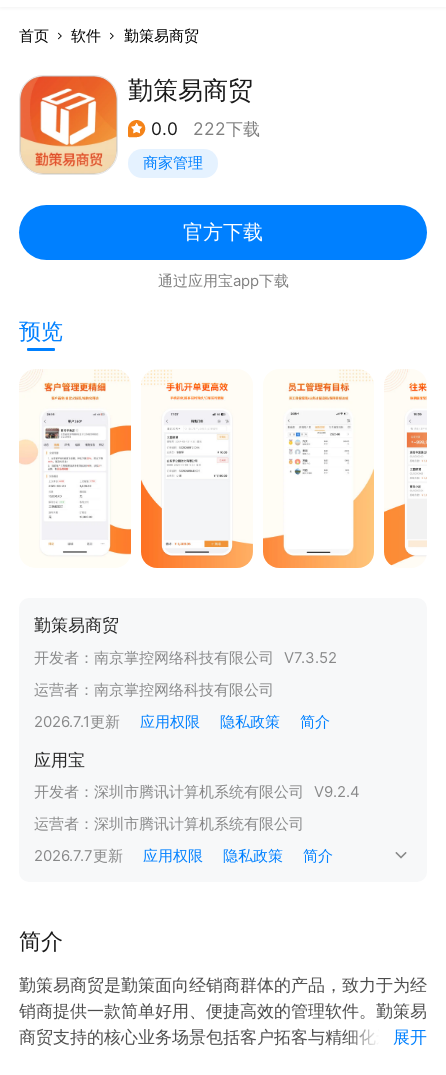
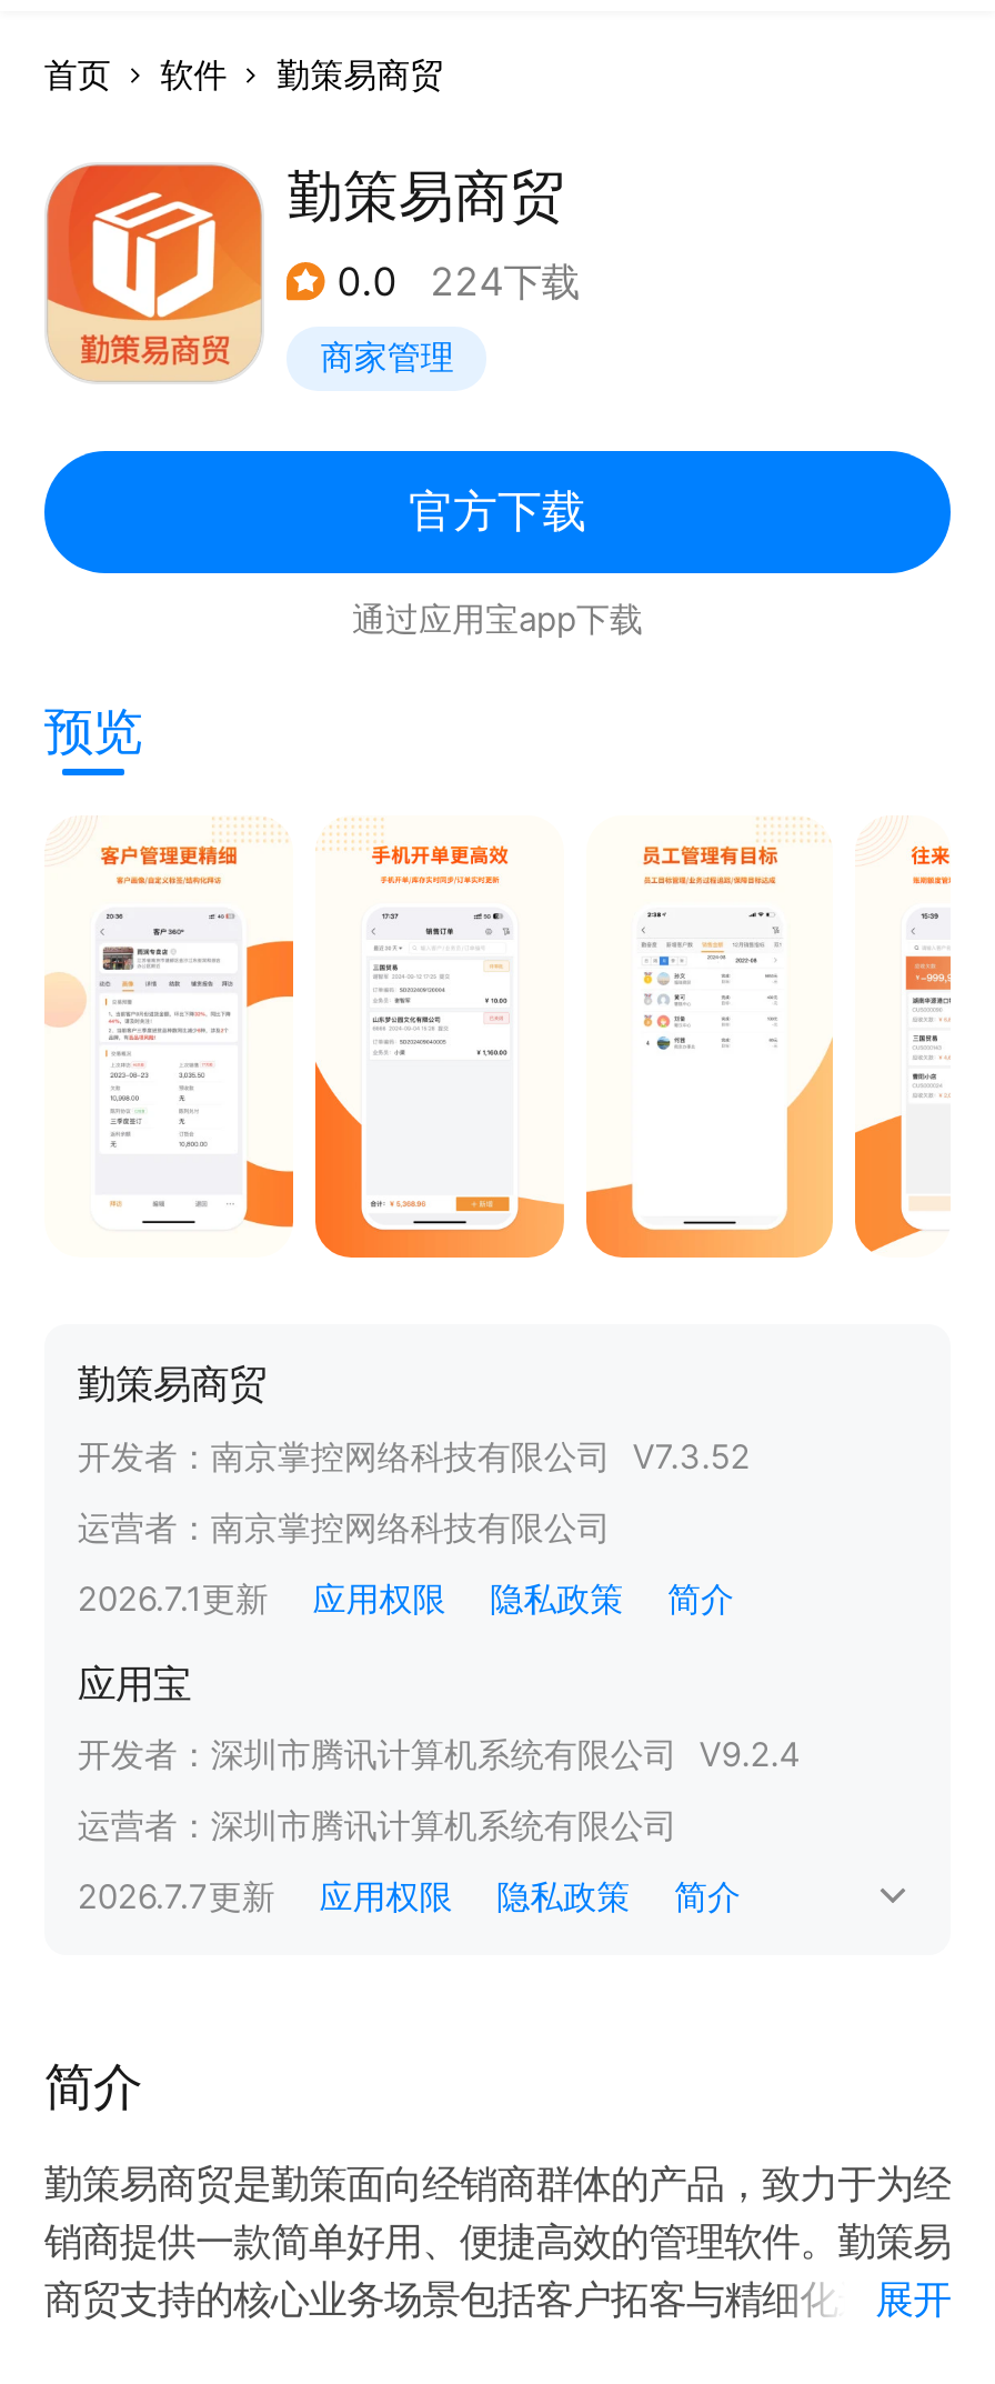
- 0.0 222下载
+ 0.0 224下载
